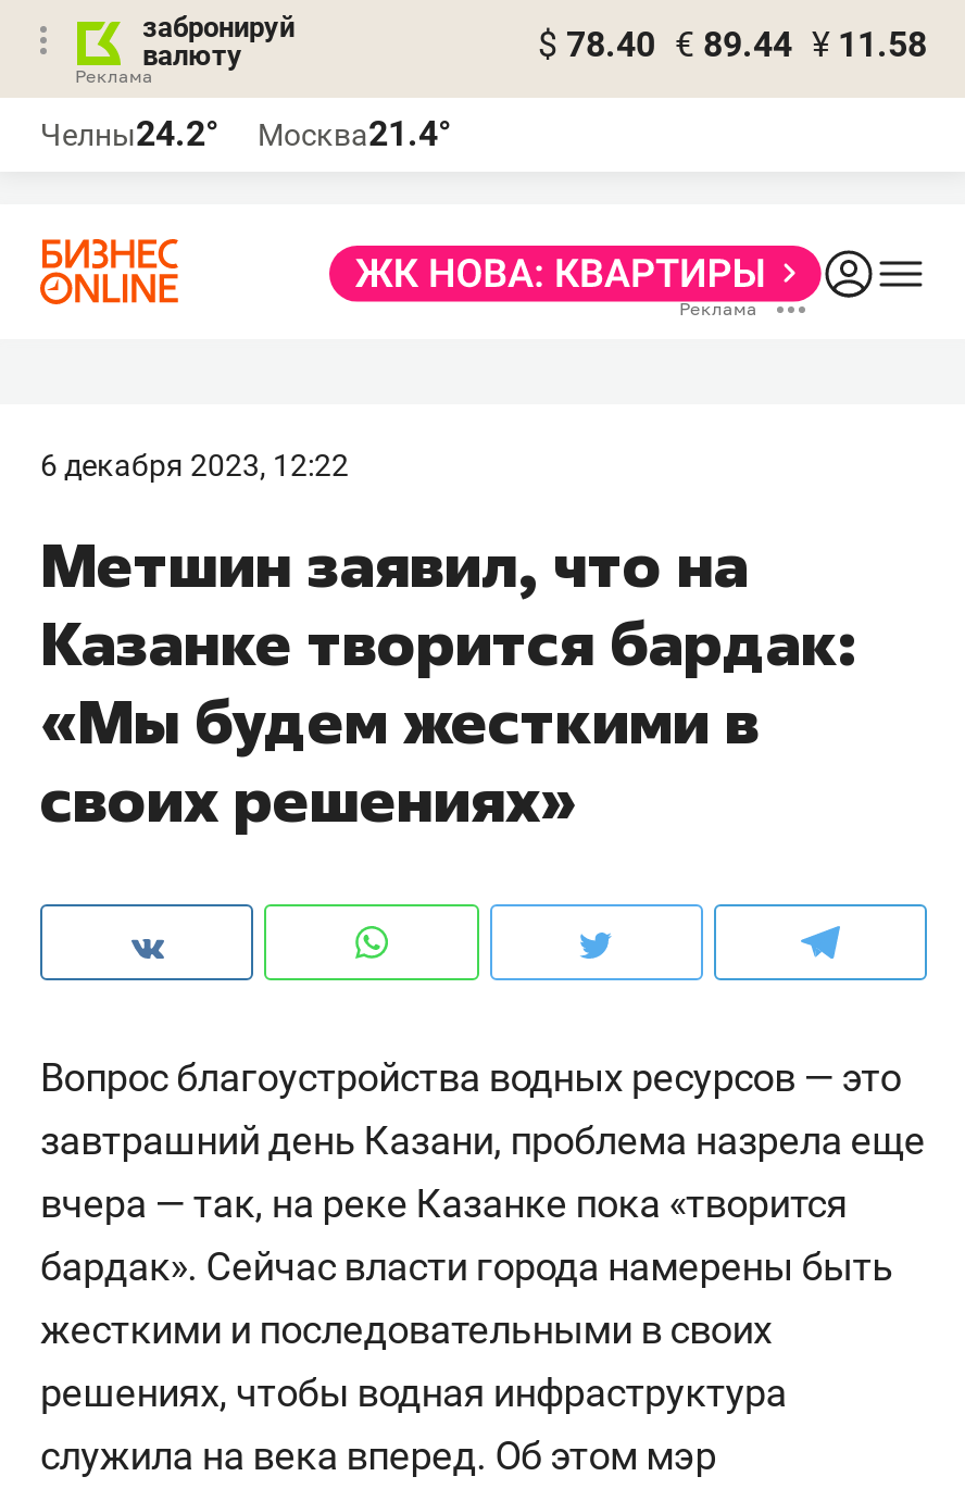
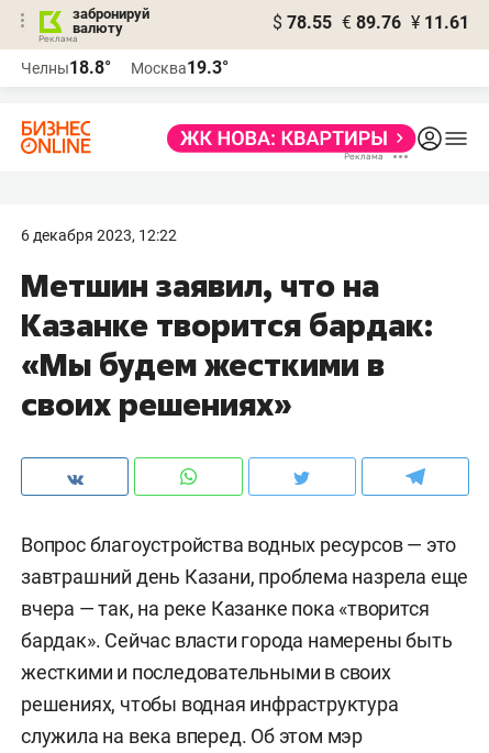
- $ 78.40 € 89.44 ¥ 11.58
+ $ 78.55 € 89.76 ¥ 11.61

- Челны24.2°
+ Челны18.8°

- Москва21.4°
+ Москва19.3°
